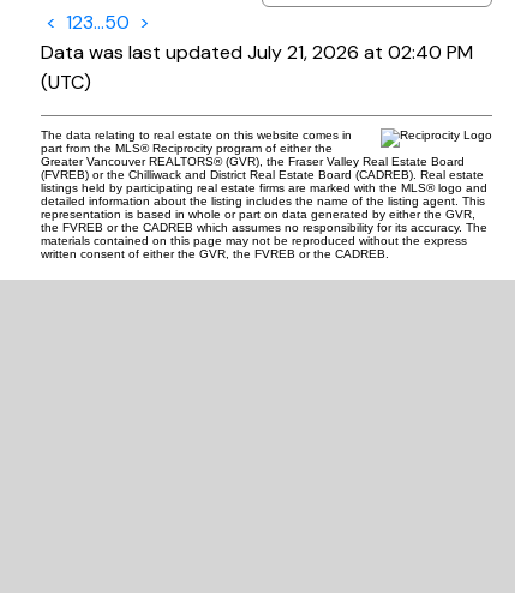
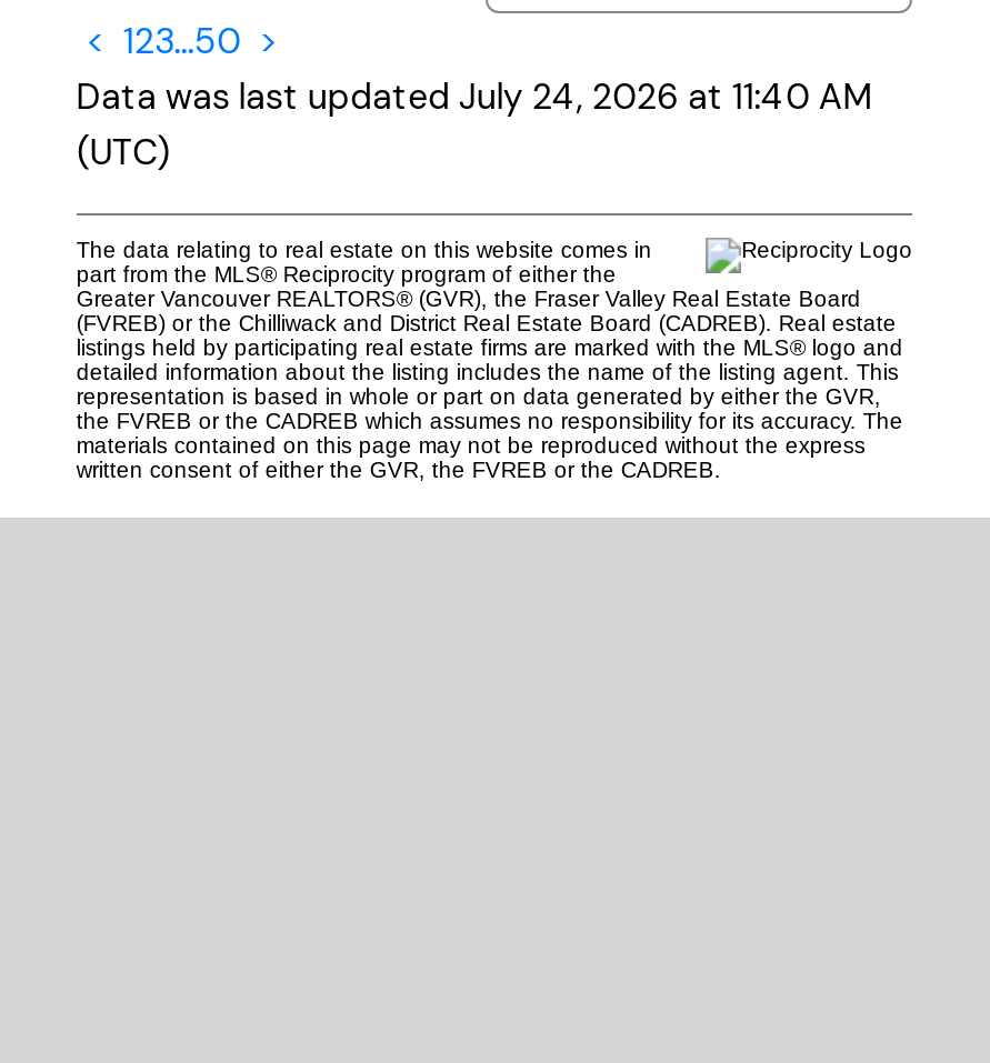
- Data was last updated July 21, 2026 at 02:40 PM
+ Data was last updated July 24, 2026 at 11:40 AM
